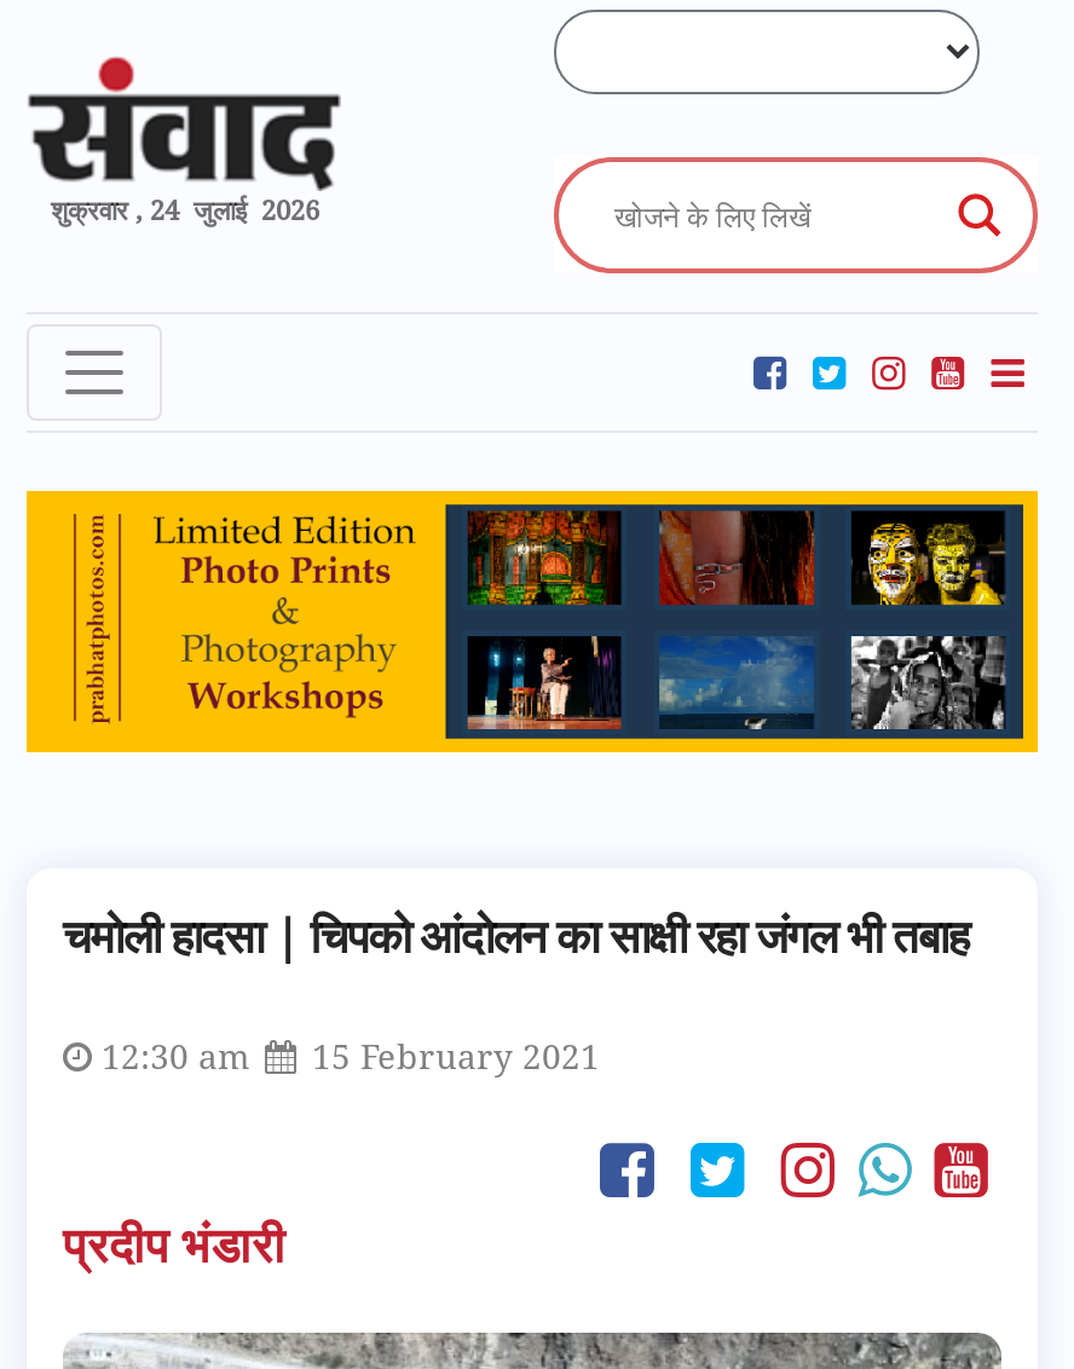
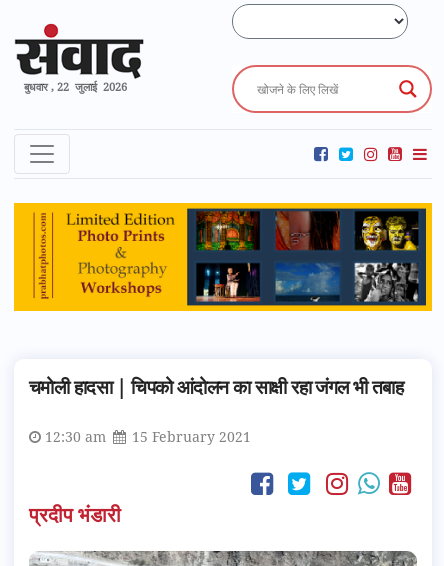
- शुक्रवार , 24 जुलाई 2026
+ बुधवार , 22 जुलाई 2026
